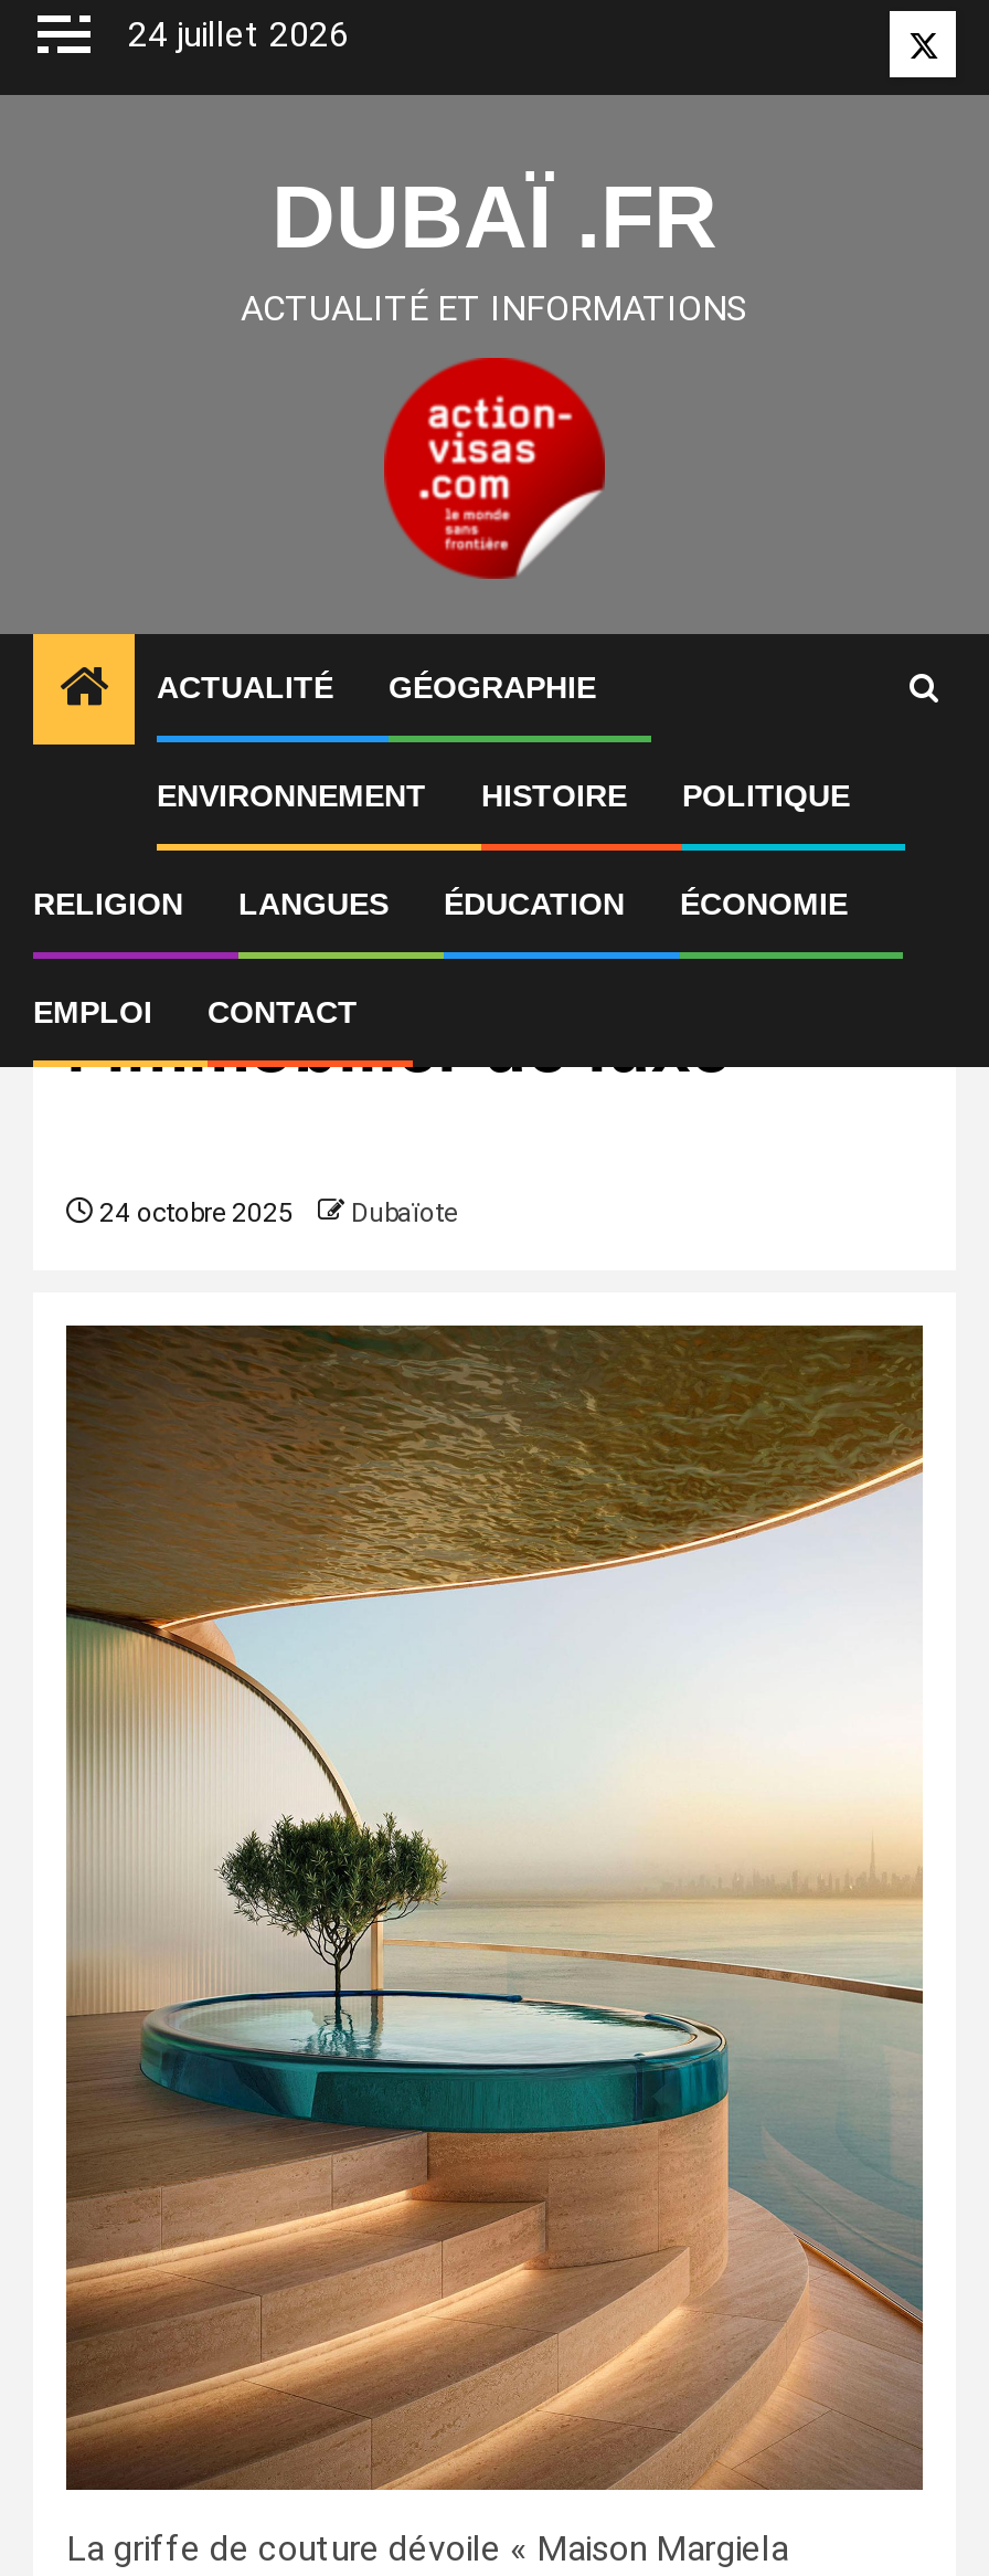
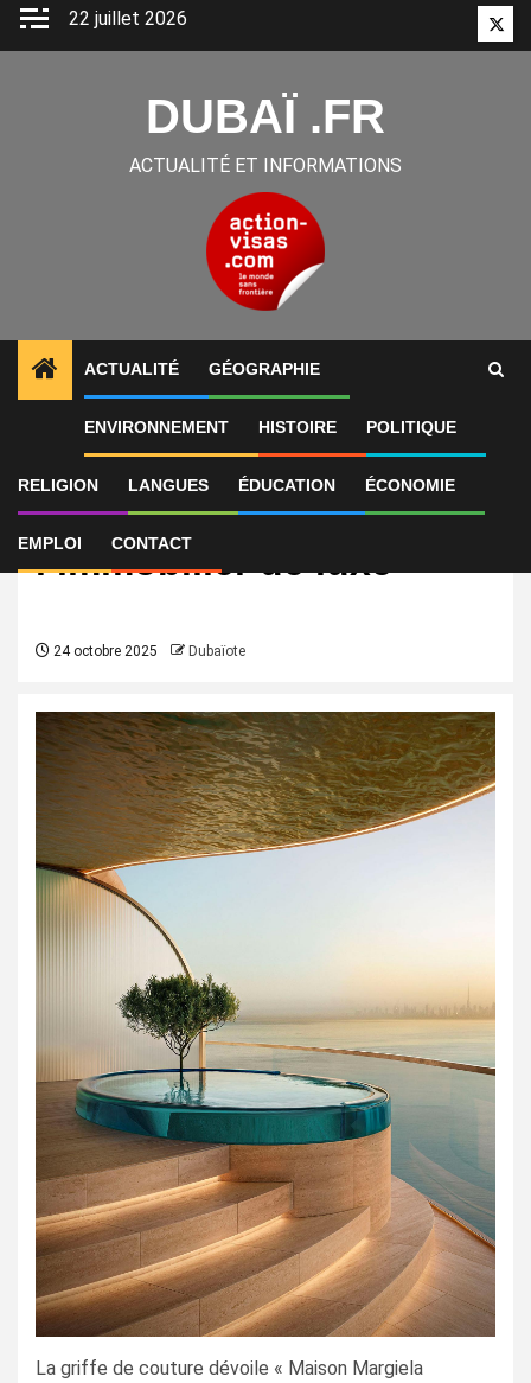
- 24 juillet 2026
+ 22 juillet 2026
